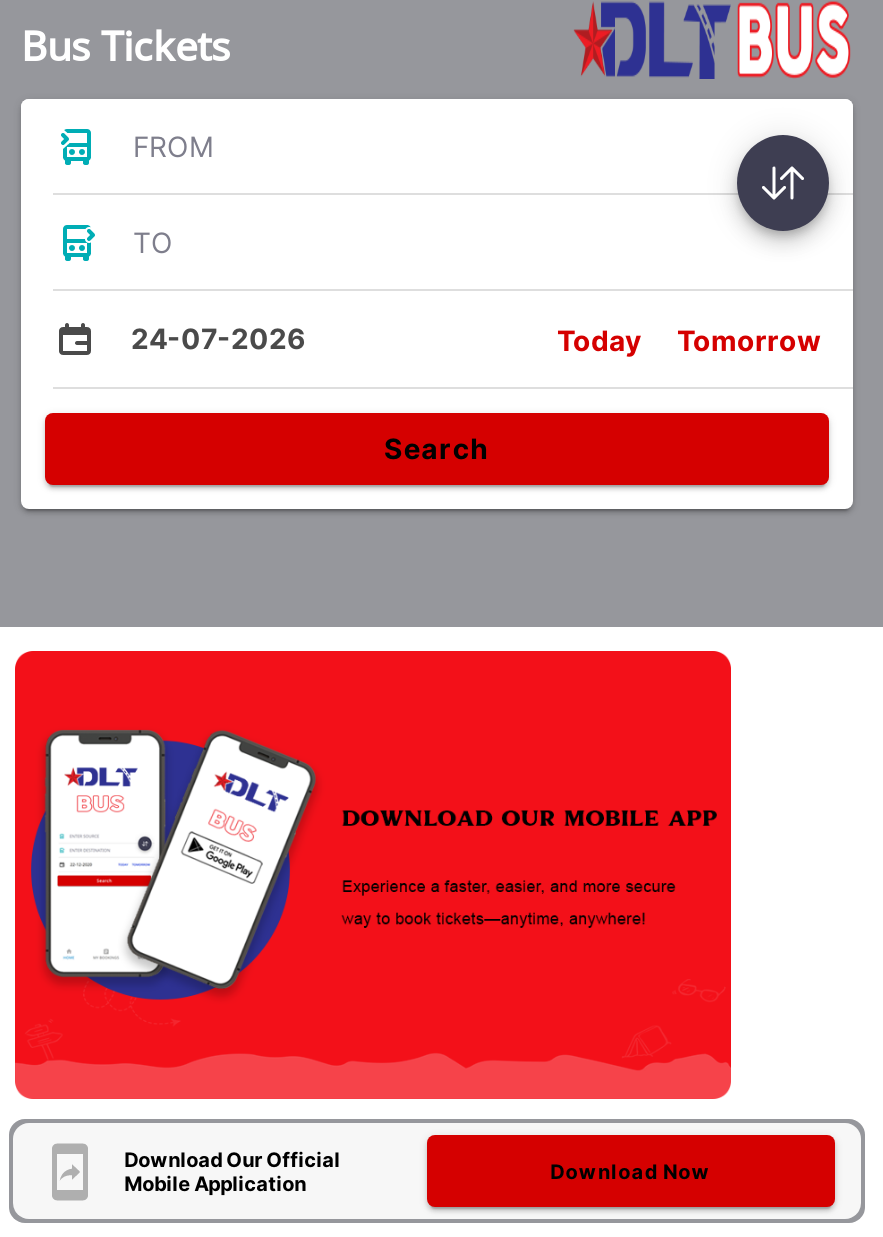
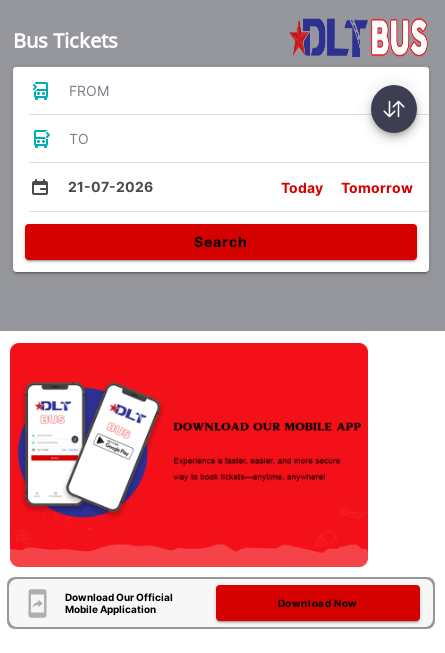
- 24-07-2026
+ 21-07-2026
